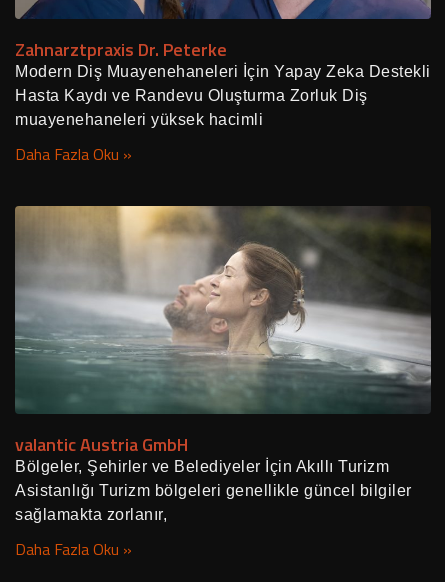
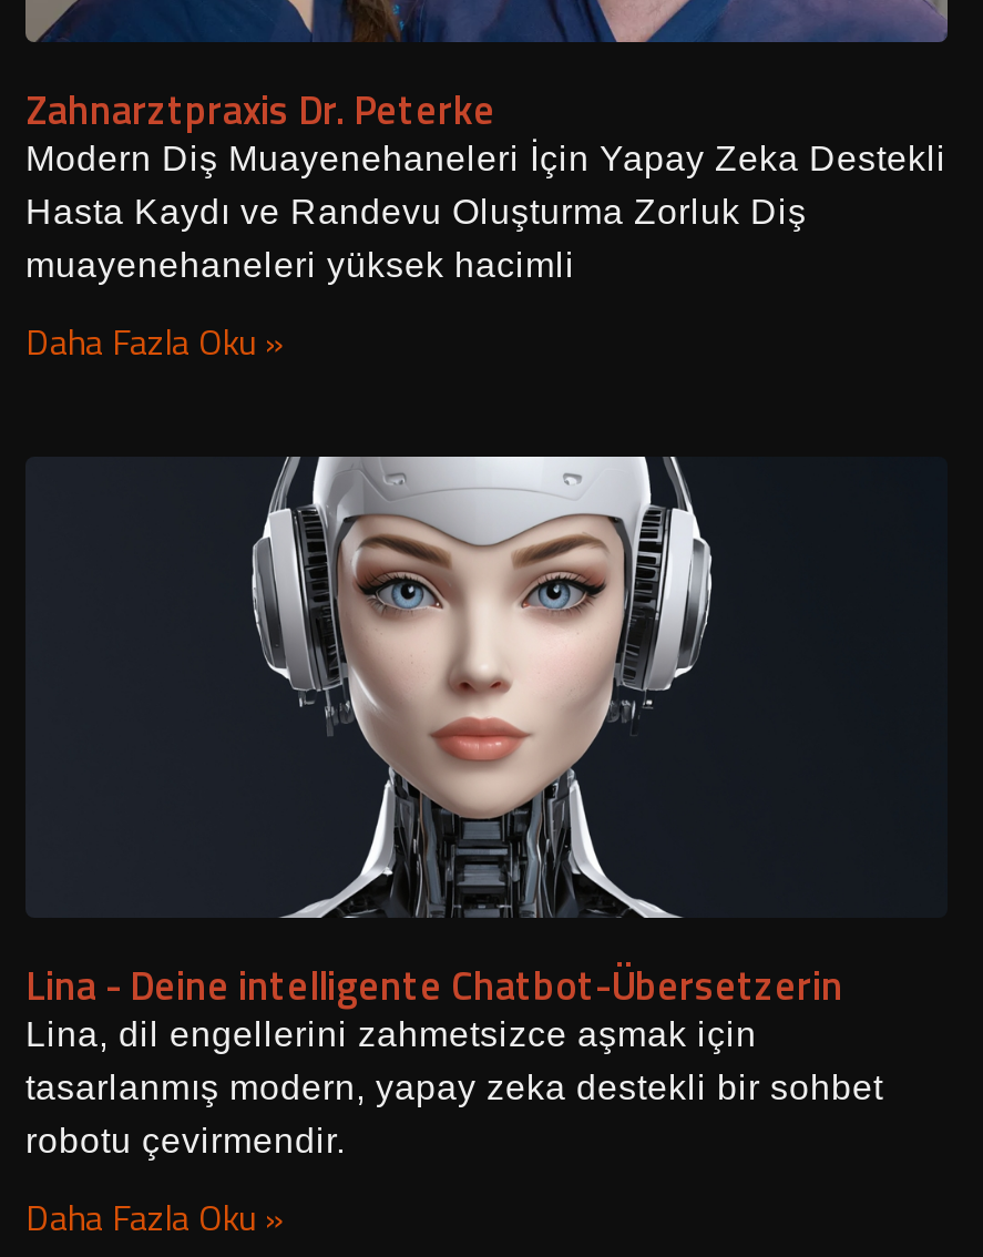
- [image]
- valantic Austria GmbH
- Bölgeler, Şehirler ve Belediyeler İçin Akıllı Turizm
- Asistanlığı Turizm bölgeleri genellikle güncel bilgiler
- sağlamakta zorlanır,
+ [image]
+ Lina - Deine intelligente Chatbot-Übersetzerin
+ Lina, dil engellerini zahmetsizce aşmak için
+ tasarlanmış modern, yapay zeka destekli bir sohbet
+ robotu çevirmendir.
